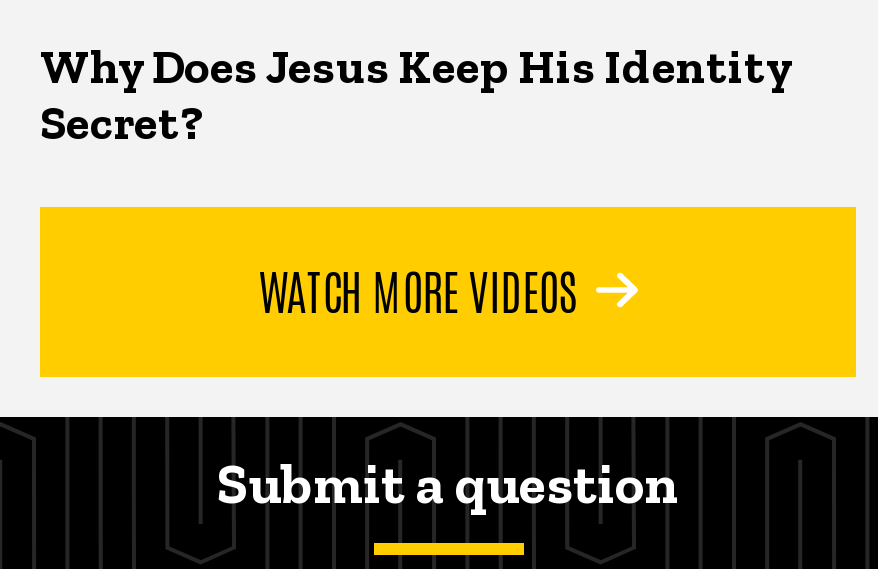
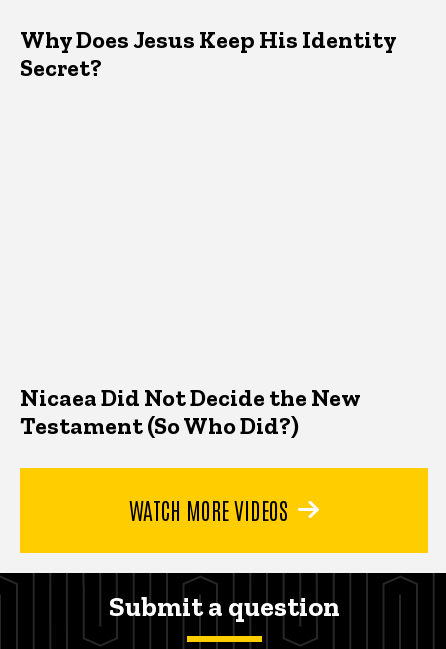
+ Nicaea Did Not Decide the New
+ Testament (So Who Did?)
